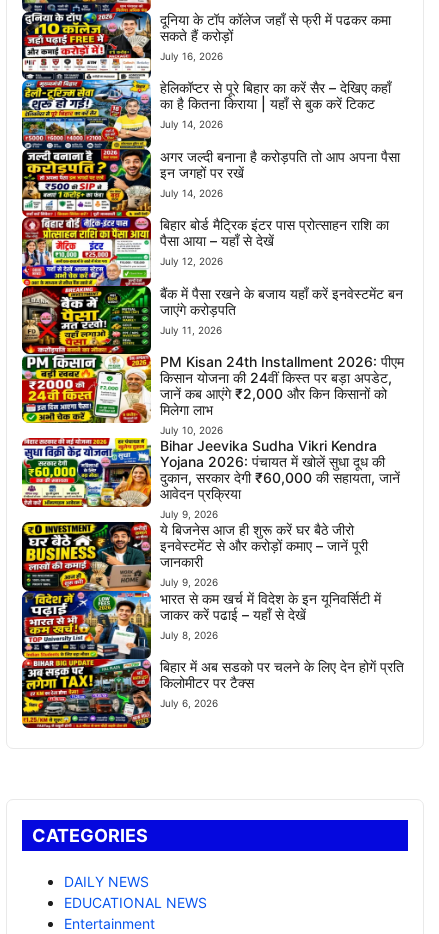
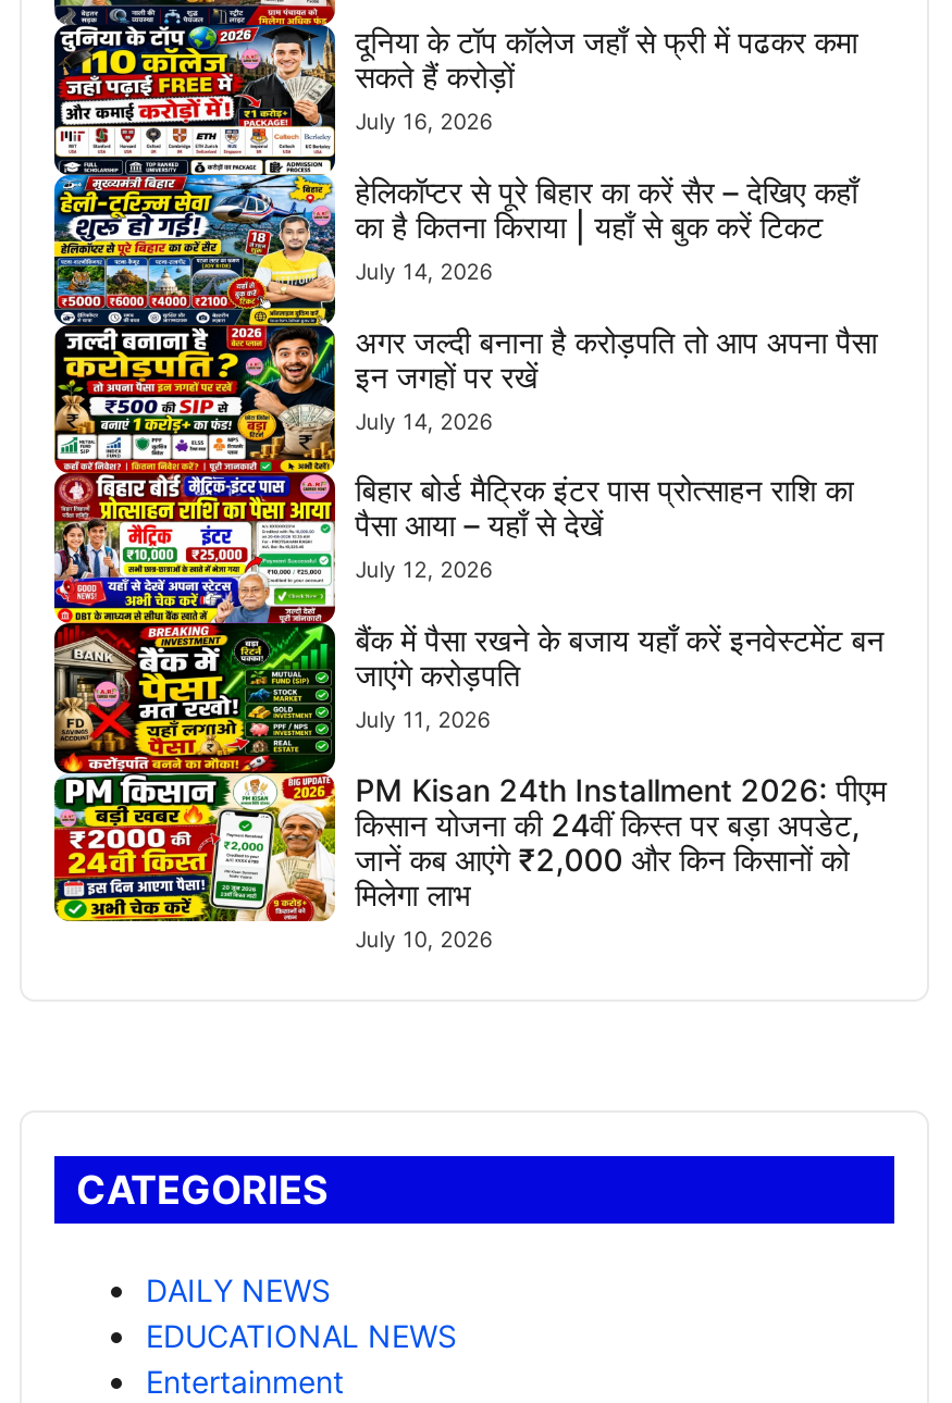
- [image]
- Bihar Jeevika Sudha Vikri Kendra
- Yojana 2026: पंचायत में खोलें सुधा दूध की
- दुकान, सरकार देगी ₹60,000 की सहायता, जानें
- आवेदन प्रक्रिया
- July 9, 2026
- ये बिजनेस आज ही शुरू करें घर बैठे जीरो
- इनवेस्टमेंट से और करोड़ों कमाए – जानें पूरी
- जानकारी
- July 9, 2026
- भारत से कम खर्च में विदेश के इन यूनिवर्सिटी में
- जाकर करें पढाई – यहाँ से देखें
- July 8, 2026
- बिहार में अब सडको पर चलने के लिए देन होगें प्रति
- किलोमीटर पर टैक्स
- July 6, 2026

- [image]
